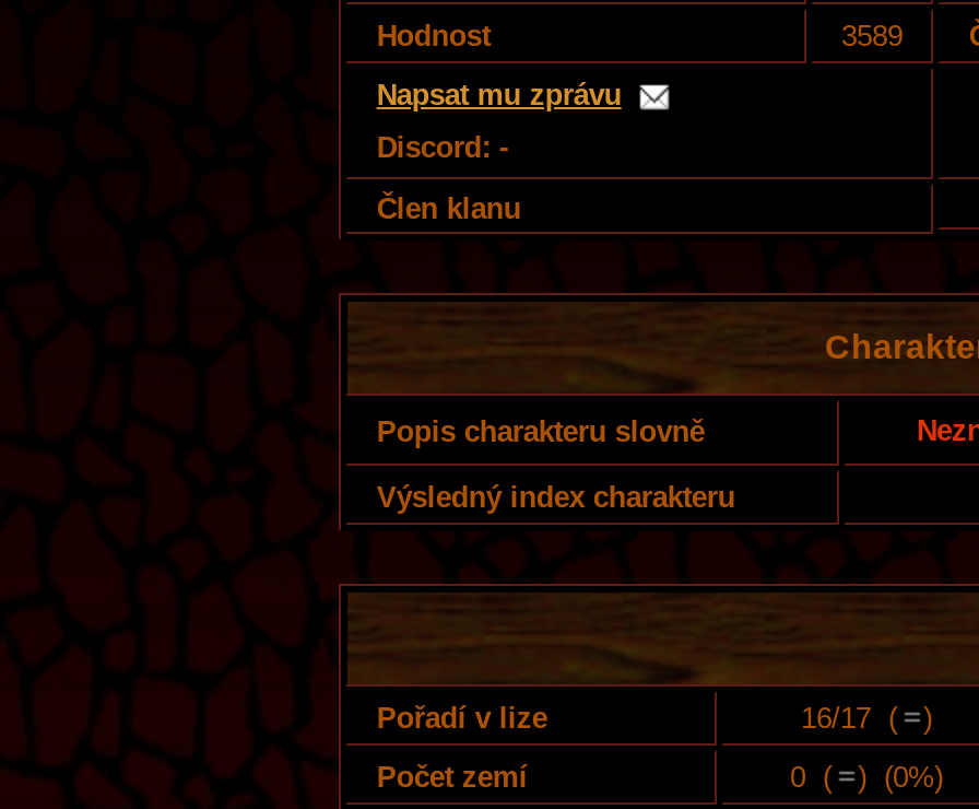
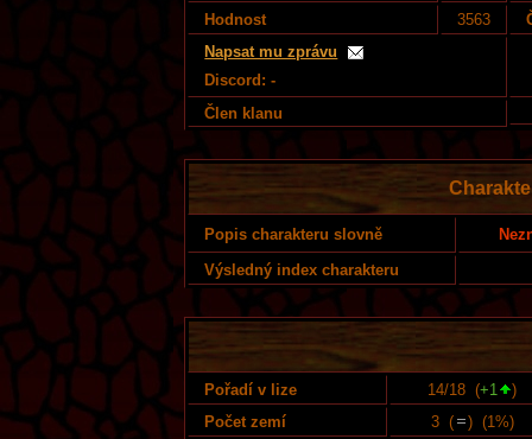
- 3589
+ 3563

- 16/17 (
+ 14/18 (+1

- 0 (
+ 3 (

- ) (0%)
+ ) (1%)
